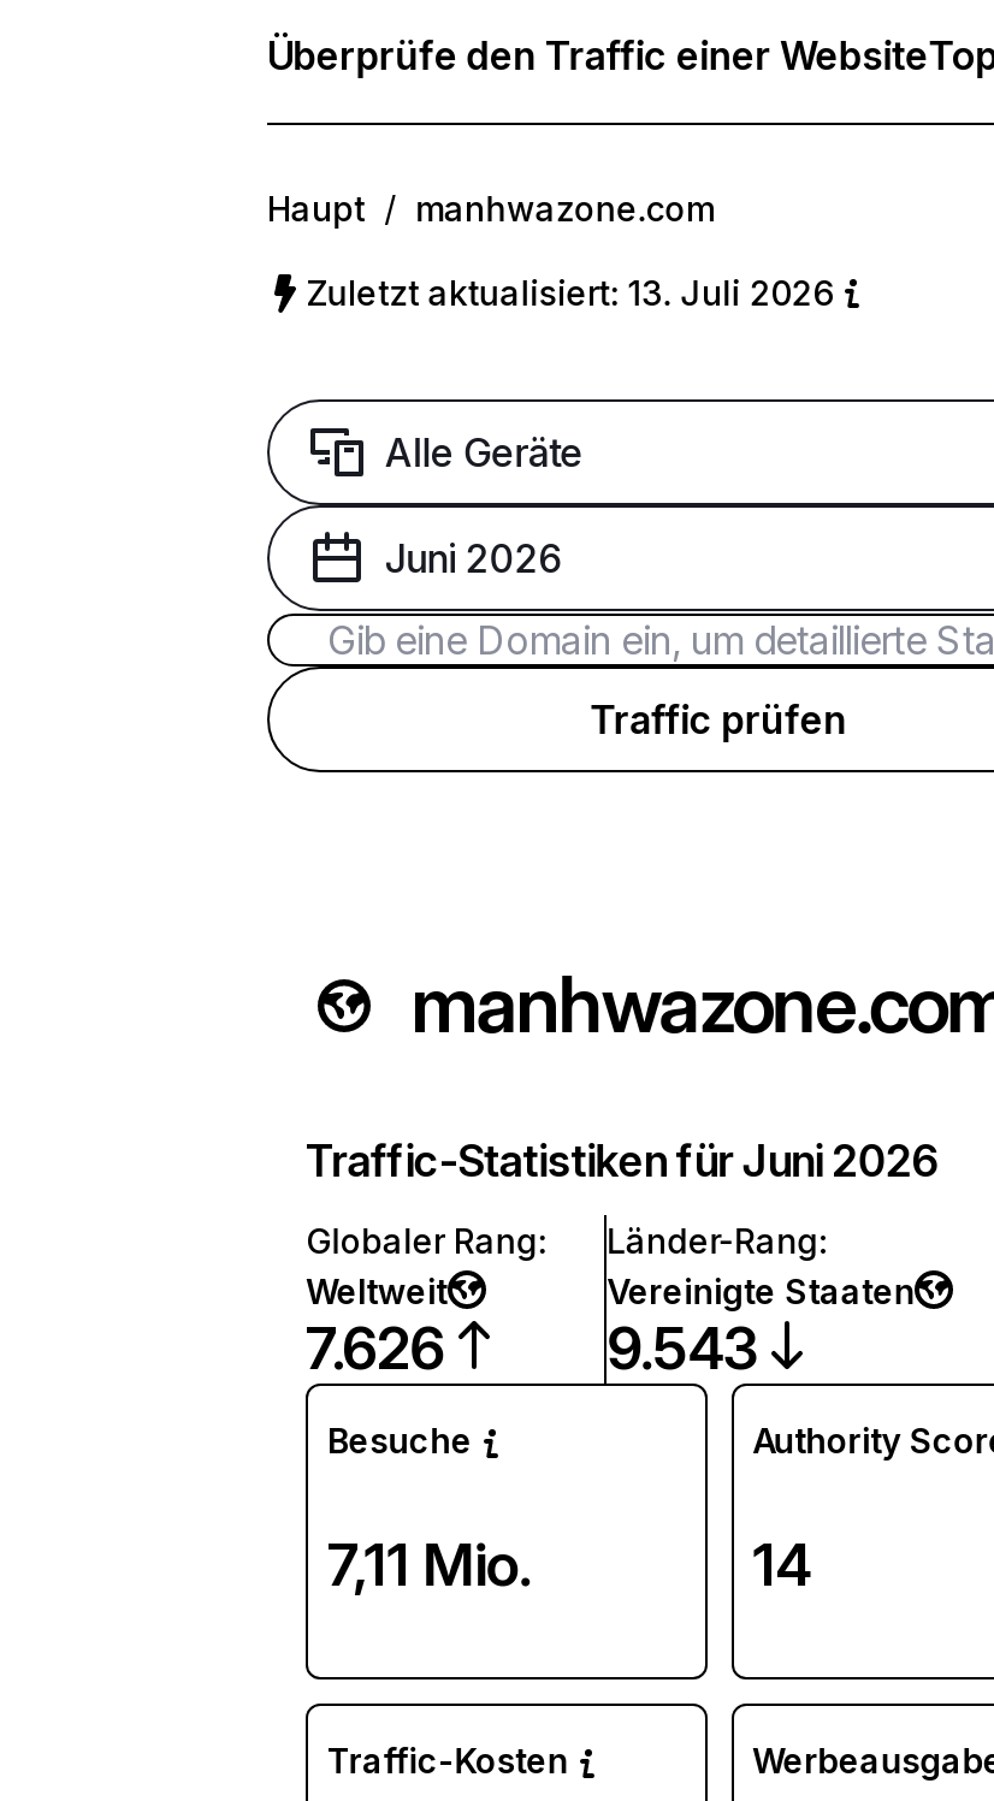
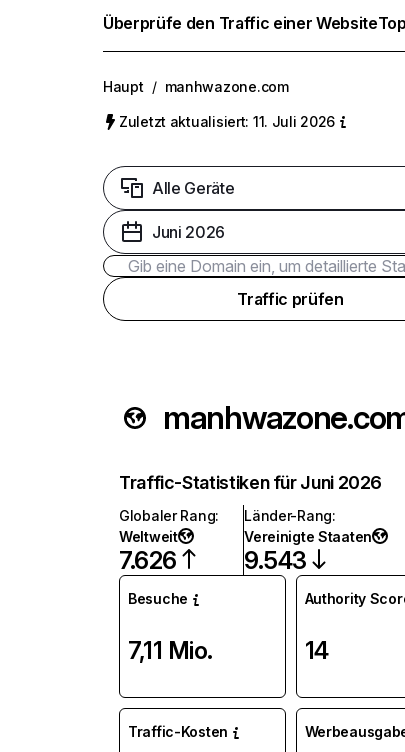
- Zuletzt aktualisiert: 13. Juli 2026
+ Zuletzt aktualisiert: 11. Juli 2026
